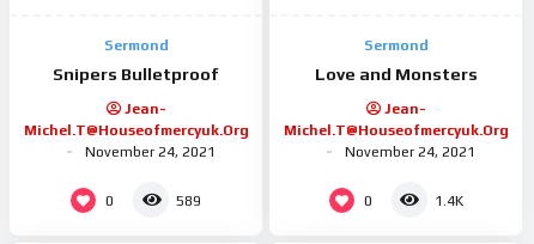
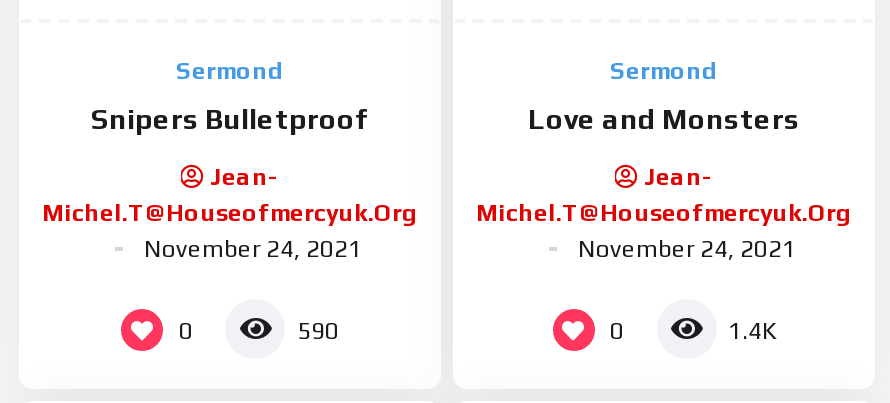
- 589
+ 590
